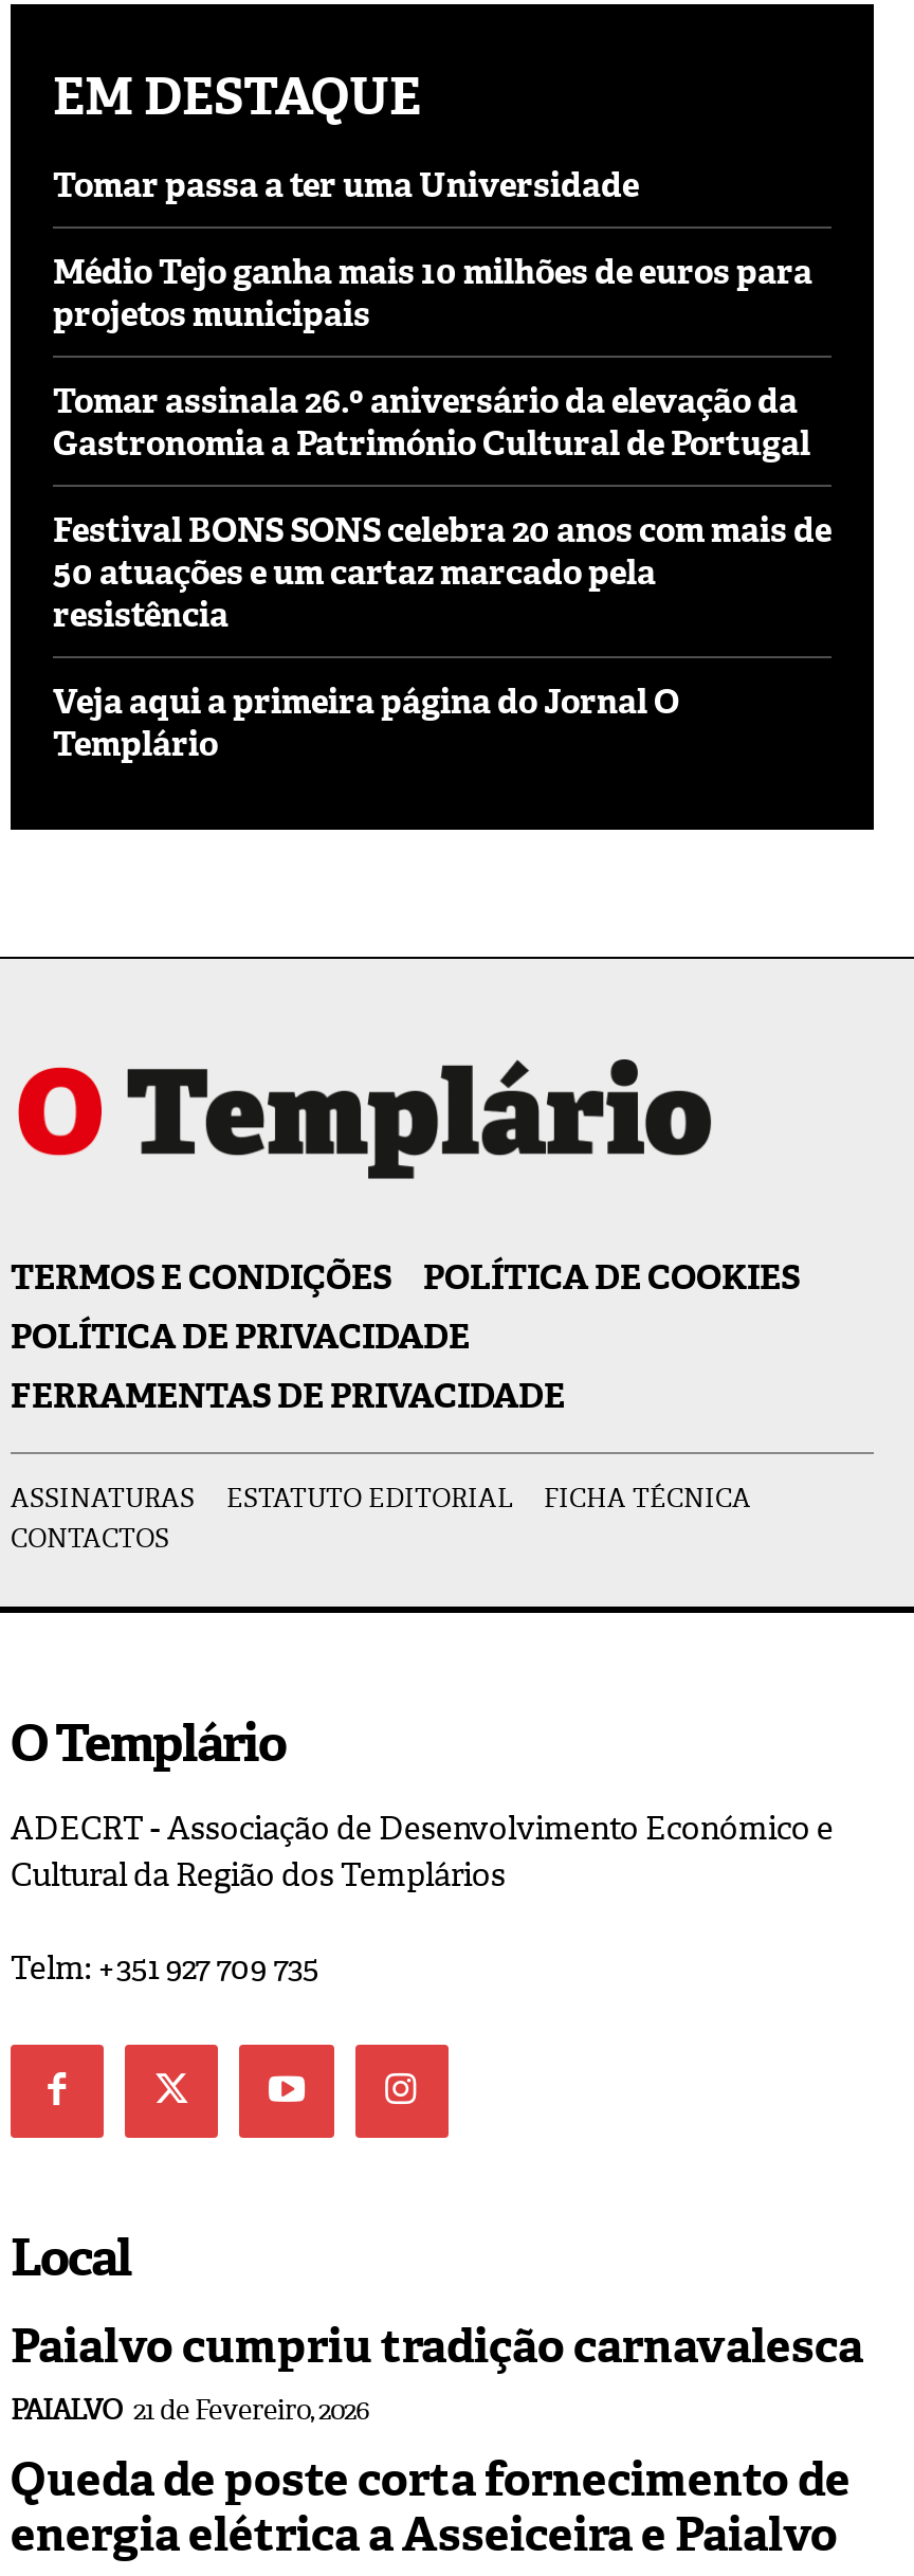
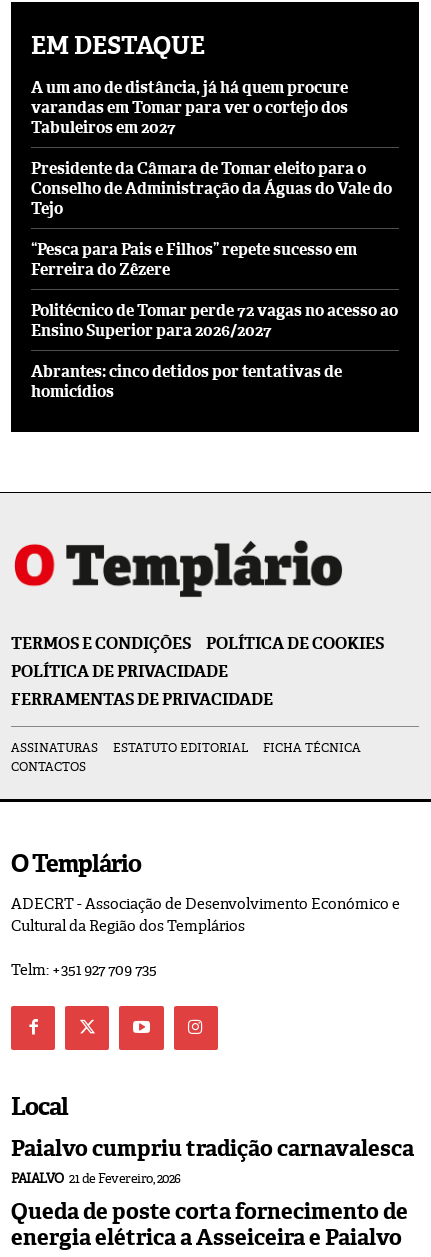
- Tomar passa a ter uma Universidade
+ A um ano de distância, já há quem procure
+ varandas em Tomar para ver o cortejo dos
+ Tabuleiros em 2027

- Médio Tejo ganha mais 10 milhões de euros para
- projetos municipais
+ Presidente da Câmara de Tomar eleito para o
+ Conselho de Administração da Águas do Vale do
+ Tejo

- Tomar assinala 26.º aniversário da elevação da
- Gastronomia a Património Cultural de Portugal
+ “Pesca para Pais e Filhos” repete sucesso em
+ Ferreira do Zêzere

- Festival BONS SONS celebra 20 anos com mais de
- 50 atuações e um cartaz marcado pela
- resistência
+ Politécnico de Tomar perde 72 vagas no acesso ao
+ Ensino Superior para 2026/2027

- Veja aqui a primeira página do Jornal O
- Templário
+ Abrantes: cinco detidos por tentativas de
+ homicídios
